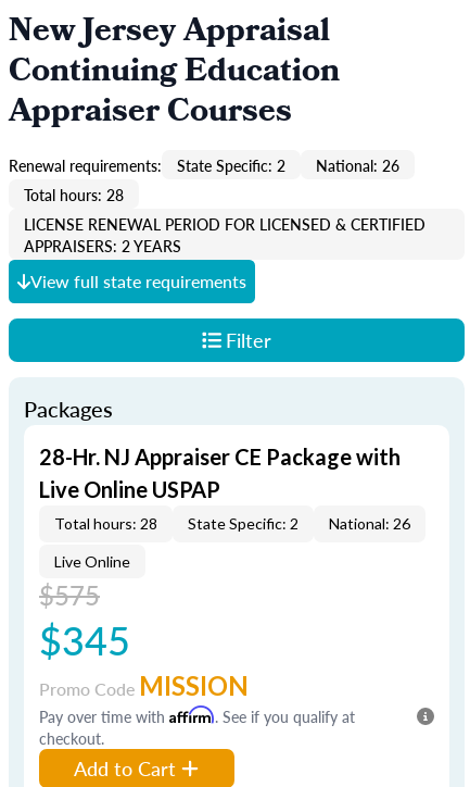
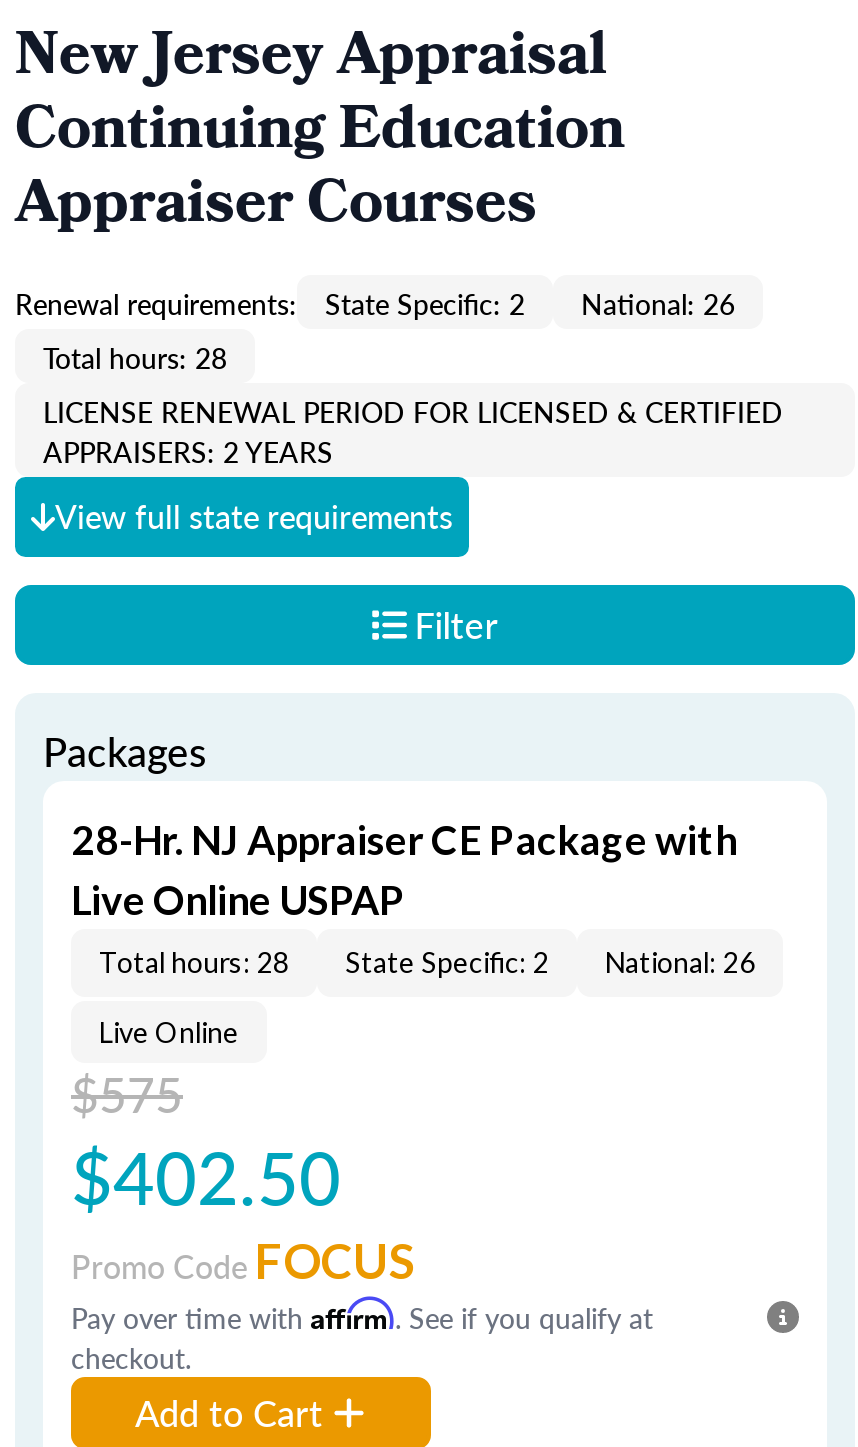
- $345
+ $402.50

- Promo Code MISSION
+ Promo Code FOCUS
